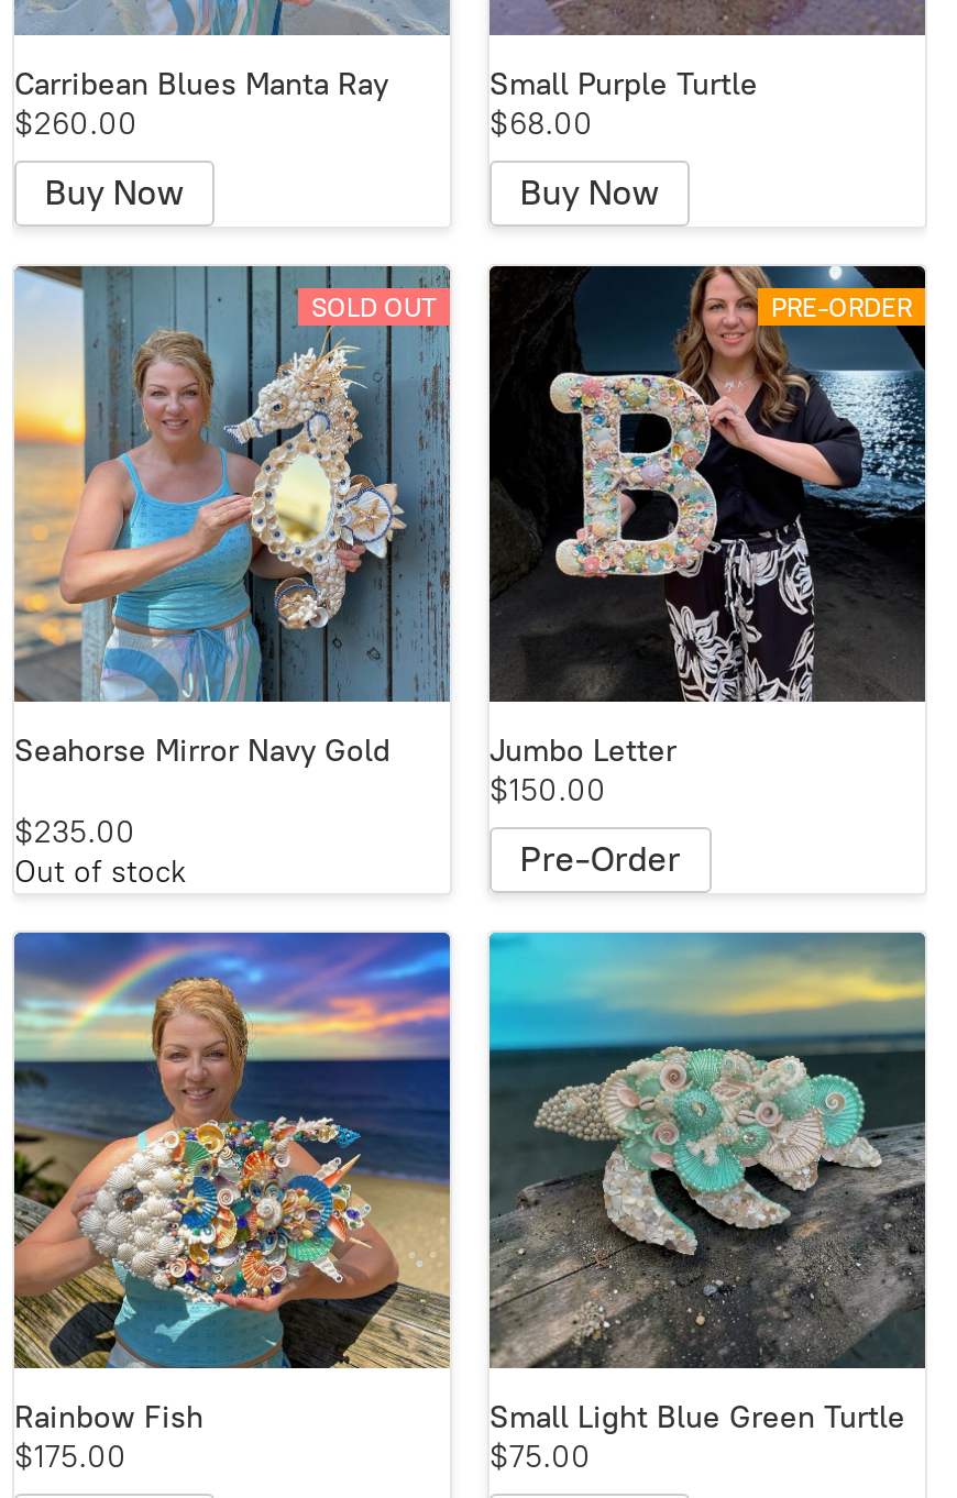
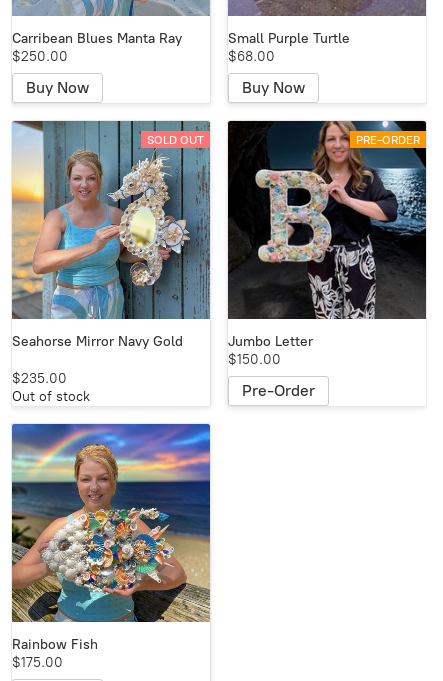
- $260.00
+ $250.00

- [image]
- Small Light Blue Green Turtle
- $75.00
